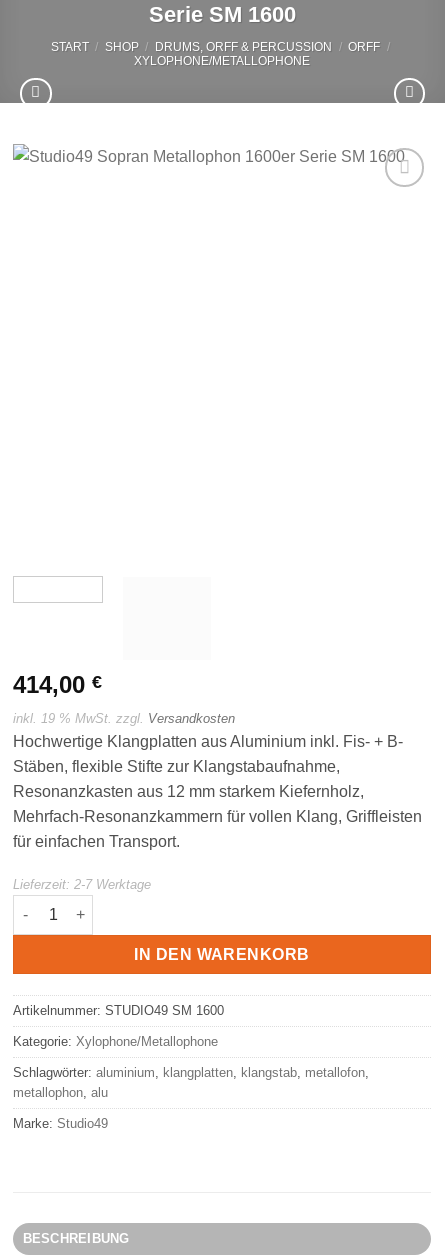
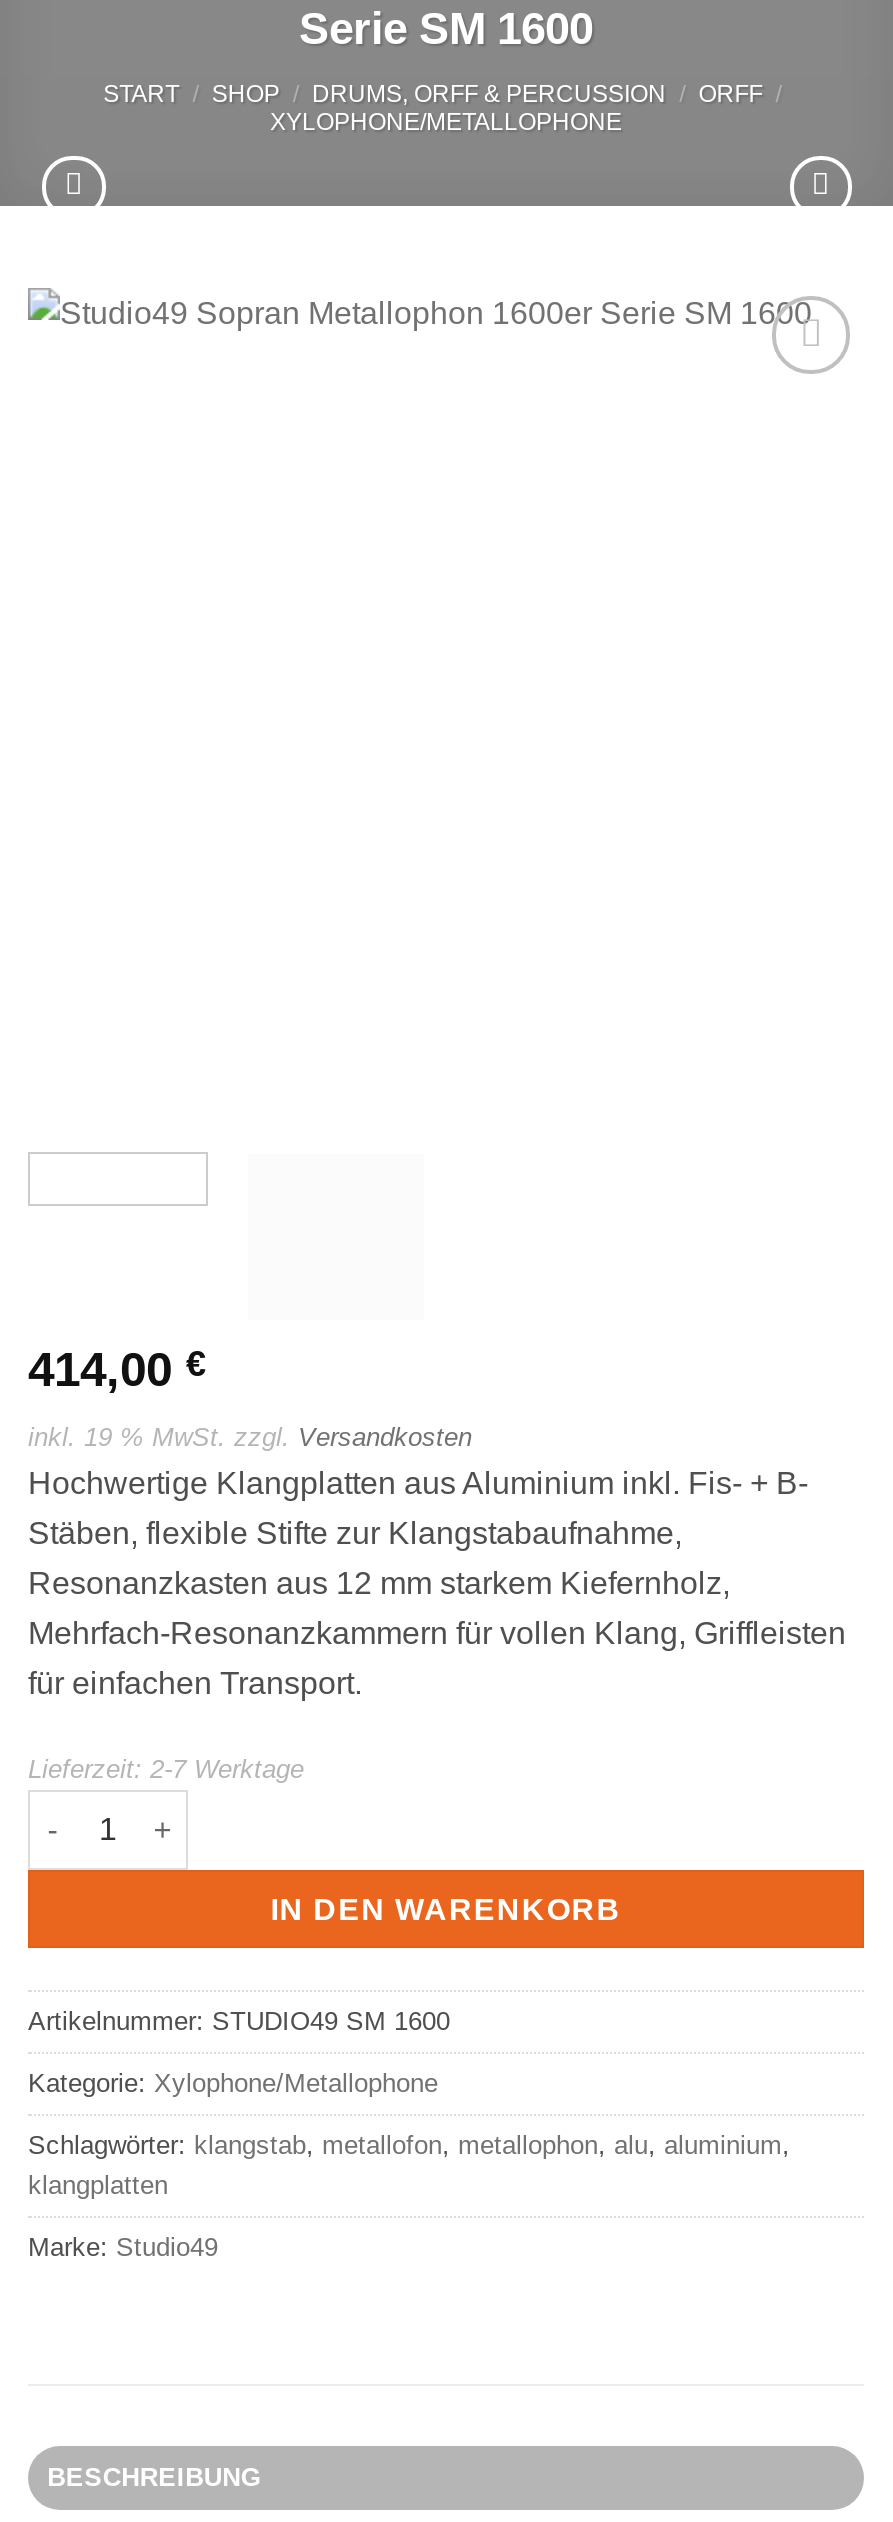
- Schlagwörter: aluminium, klangplatten, klangstab, metallofon,
- metallophon, alu
+ Schlagwörter: klangstab, metallofon, metallophon, alu, aluminium,
+ klangplatten
